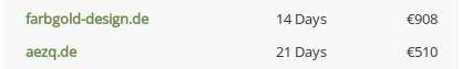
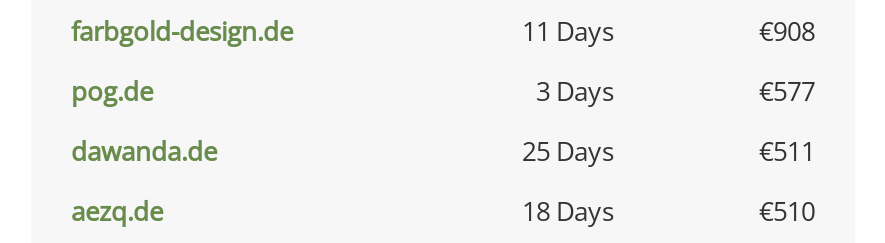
- 14 Days
+ 11 Days

+ pog.de
+ 3 Days
+ €577
+ dawanda.de
+ 25 Days
+ €511

- 21 Days
+ 18 Days
